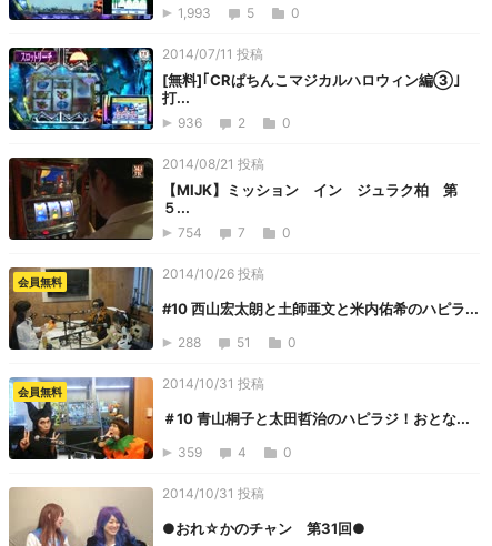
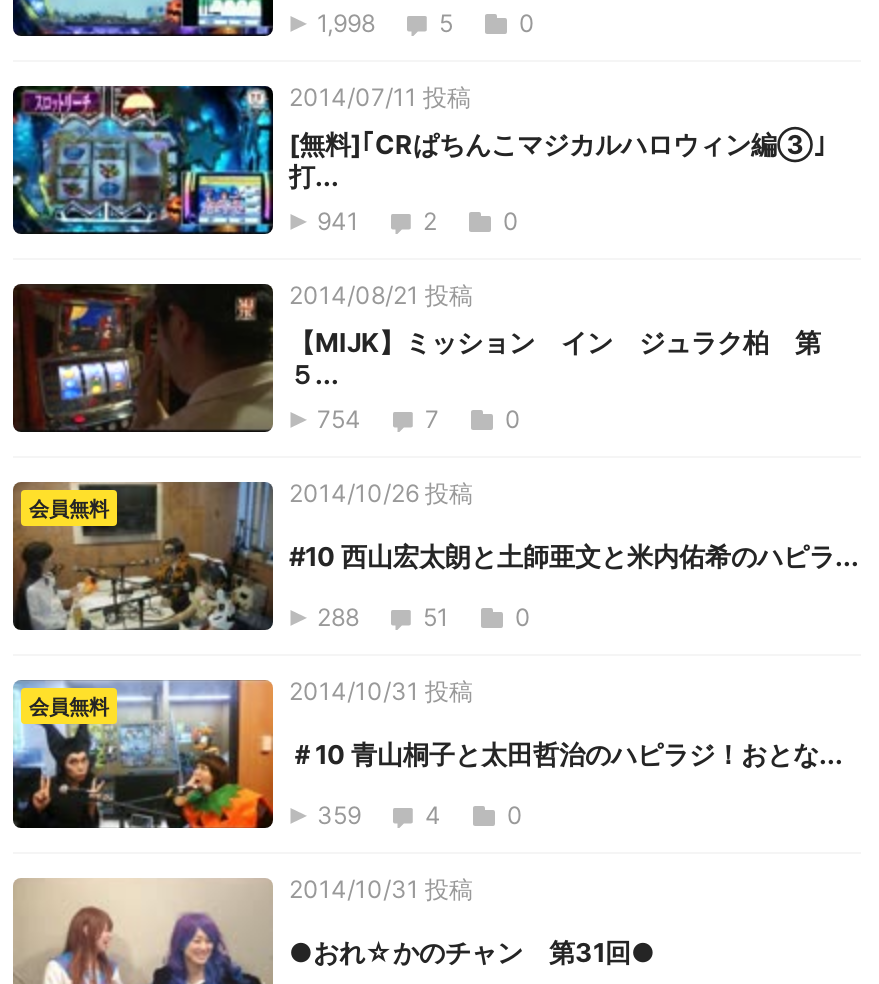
- 1,993
+ 1,998

- 936
+ 941
